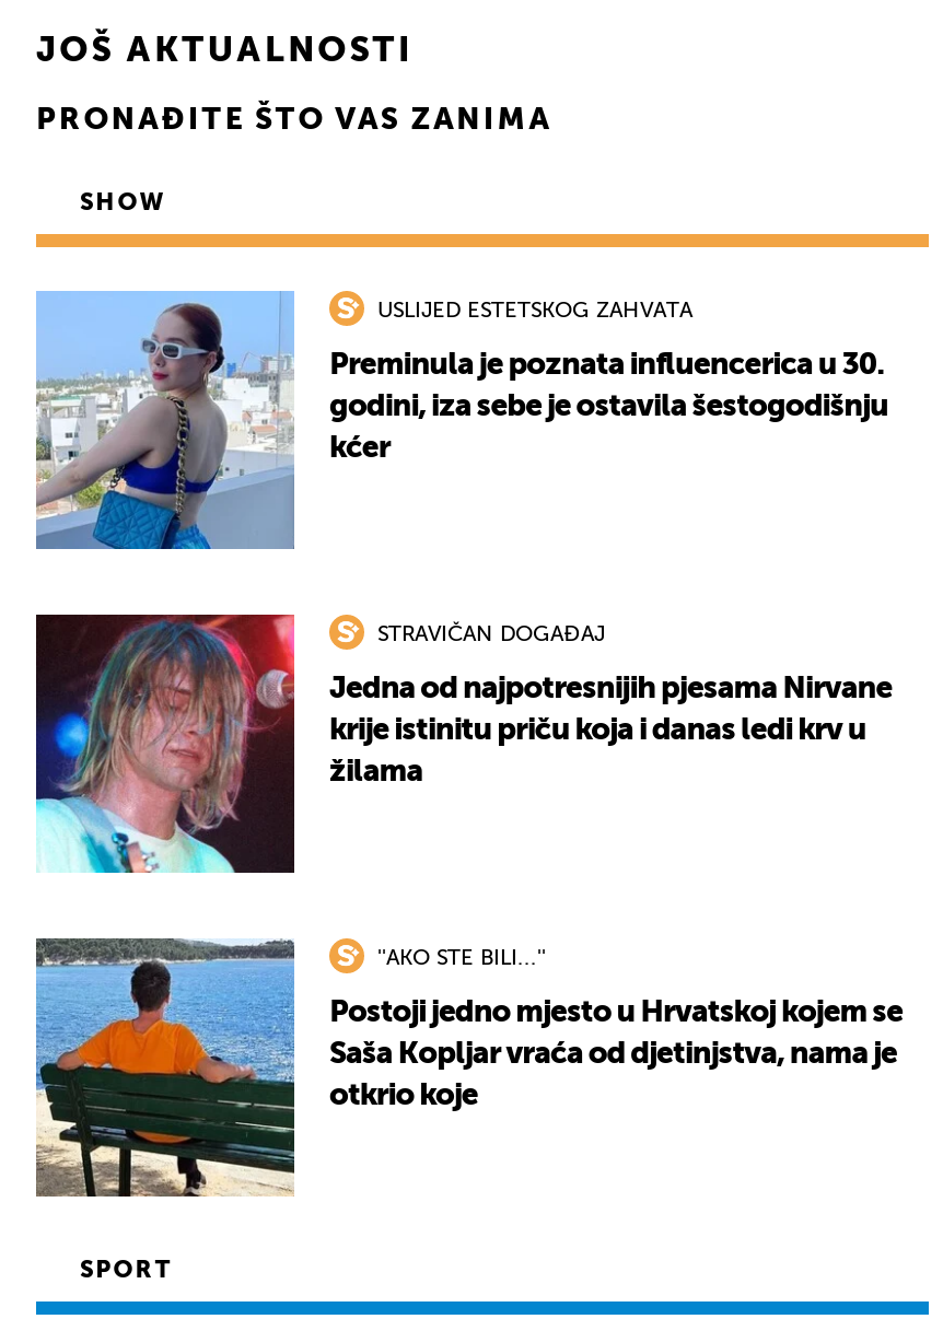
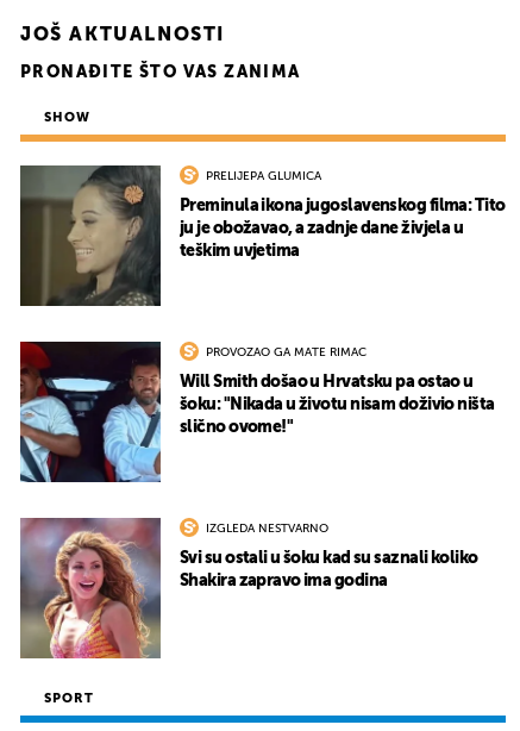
- [image]
- Preminula je poznata influencerica u 30.
- godini, iza sebe je ostavila šestogodišnju
- kćer
+ [image]
+ Preminula ikona jugoslavenskog filma: Tito
+ ju je obožavao, a zadnje dane živjela u
+ teškim uvjetima

- USLIJED ESTETSKOG ZAHVATA
+ PRELIJEPA GLUMICA

- [image]
- Jedna od najpotresnijih pjesama Nirvane
- krije istinitu priču koja i danas ledi krv u
- žilama
+ [image]
+ Will Smith došao u Hrvatsku pa ostao u
+ šoku: "Nikada u životu nisam doživio ništa
+ slično ovome!"

- STRAVIČAN DOGAĐAJ
+ PROVOZAO GA MATE RIMAC

- [image]
- Postoji jedno mjesto u Hrvatskoj kojem se
- Saša Kopljar vraća od djetinjstva, nama je
- otkrio koje
+ [image]
+ Svi su ostali u šoku kad su saznali koliko
+ Shakira zapravo ima godina

- ''AKO STE BILI...''
+ IZGLEDA NESTVARNO
